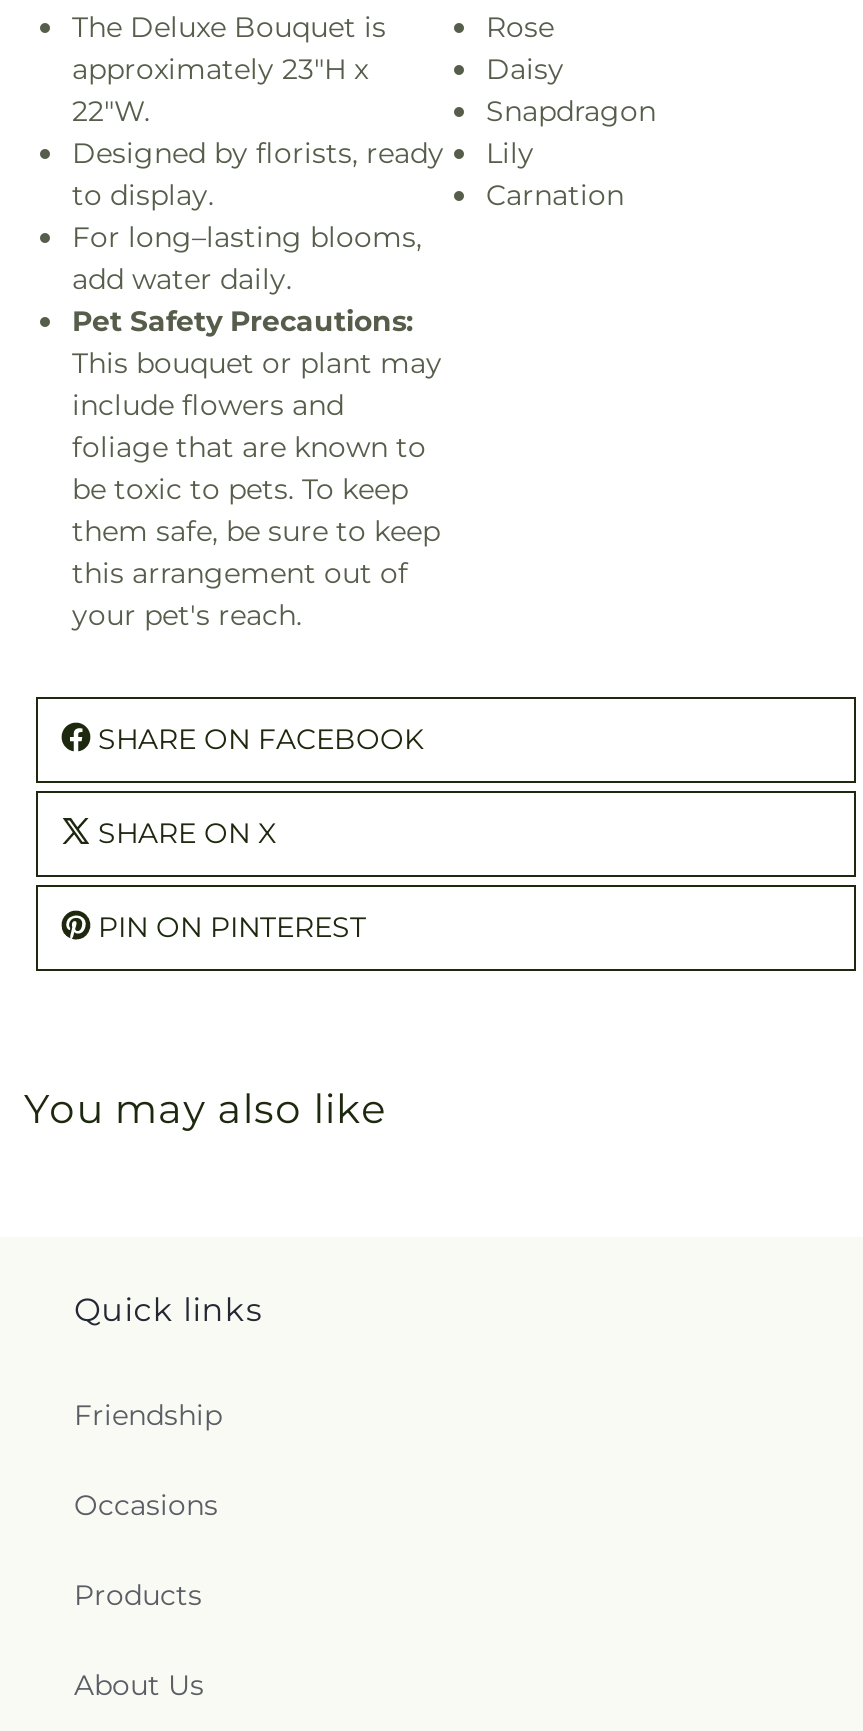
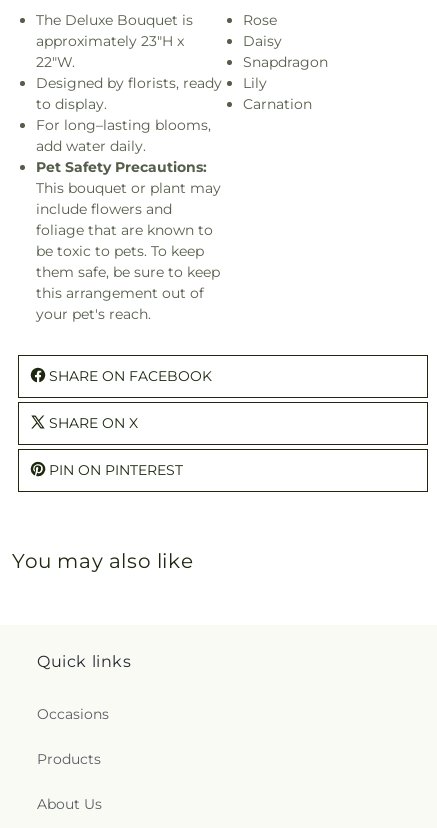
- Friendship
